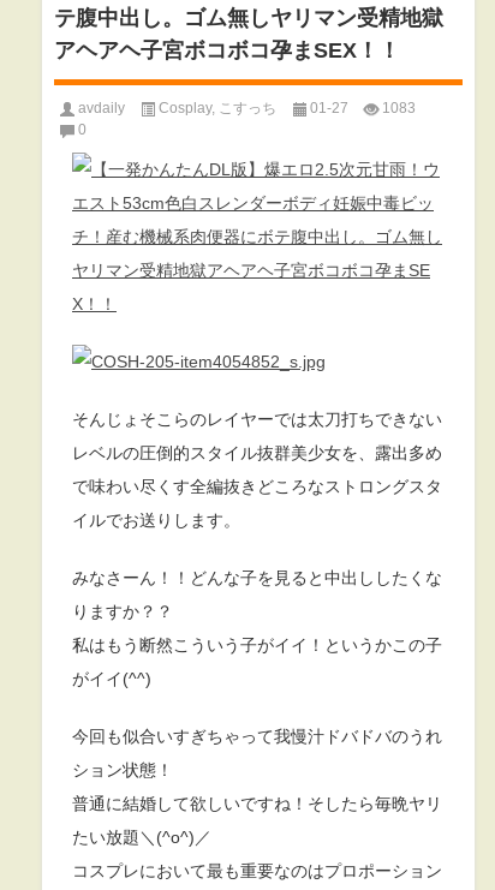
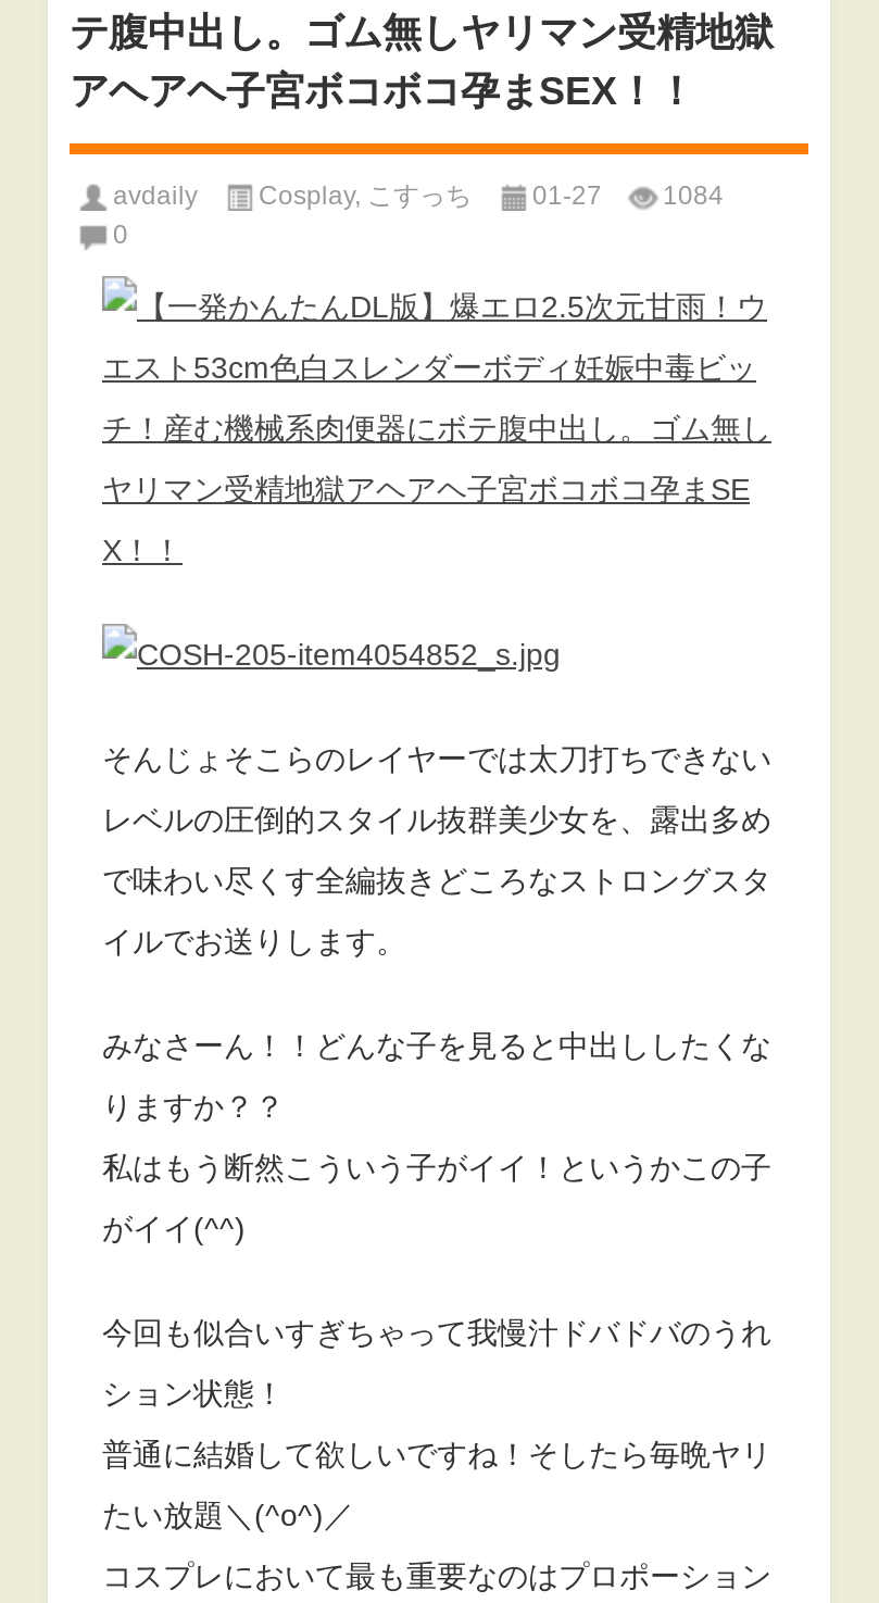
- avdaily Cosplay,こすっち 01-27 1083
+ avdaily Cosplay,こすっち 01-27 1084
